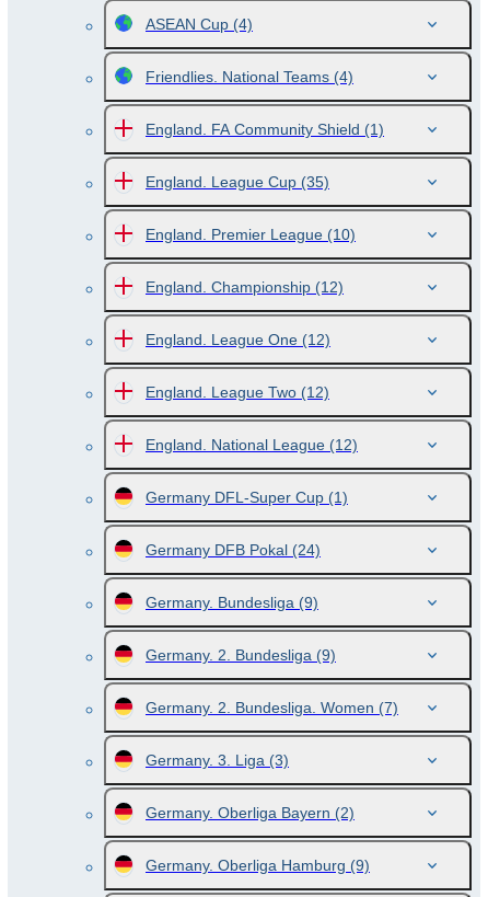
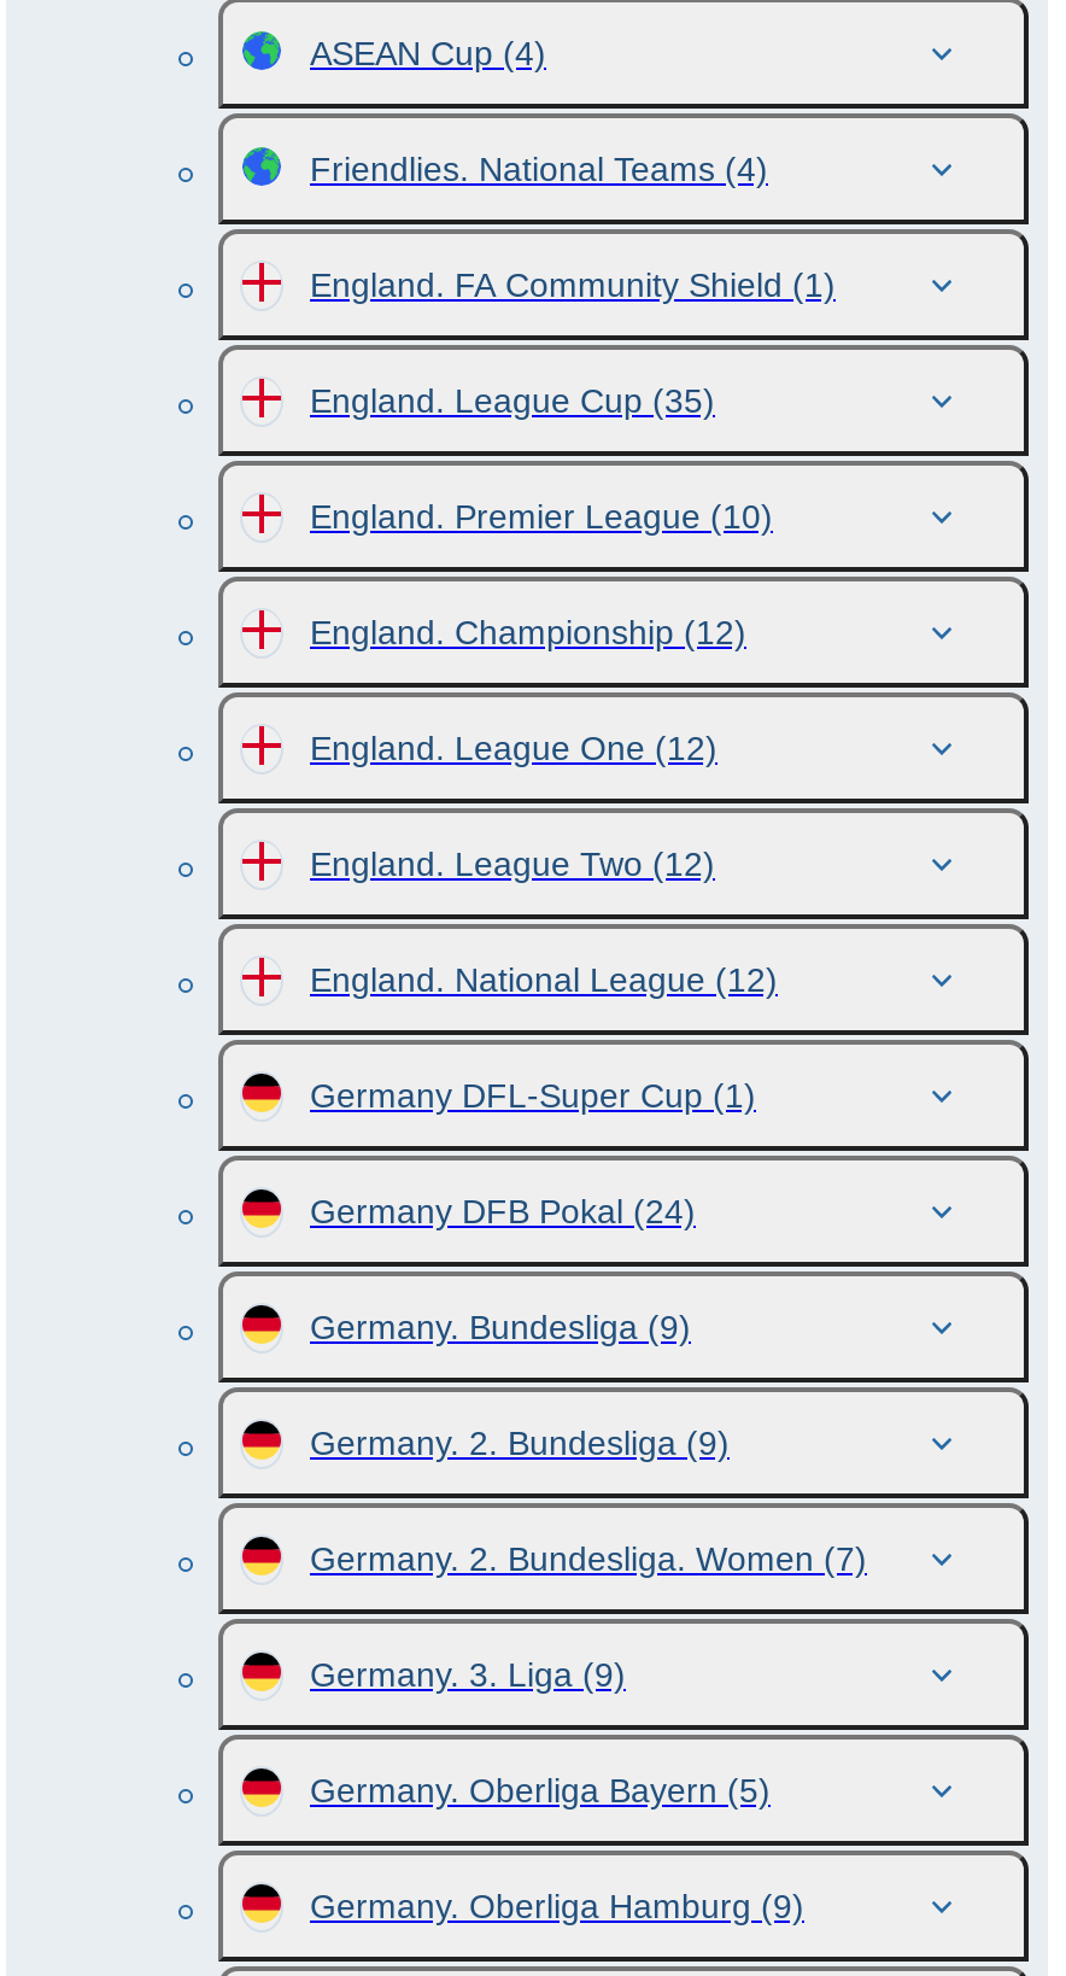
- Germany. 3. Liga (3)
+ Germany. 3. Liga (9)

- Germany. Oberliga Bayern (2)
+ Germany. Oberliga Bayern (5)
